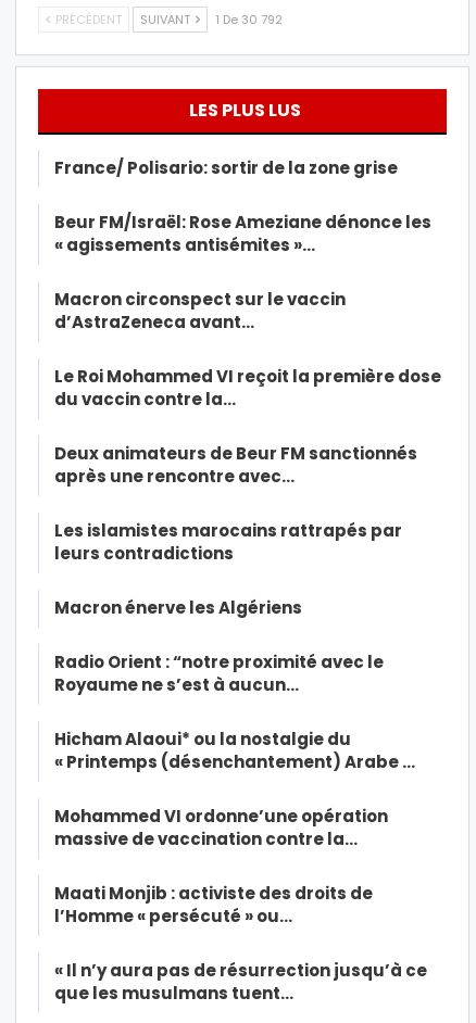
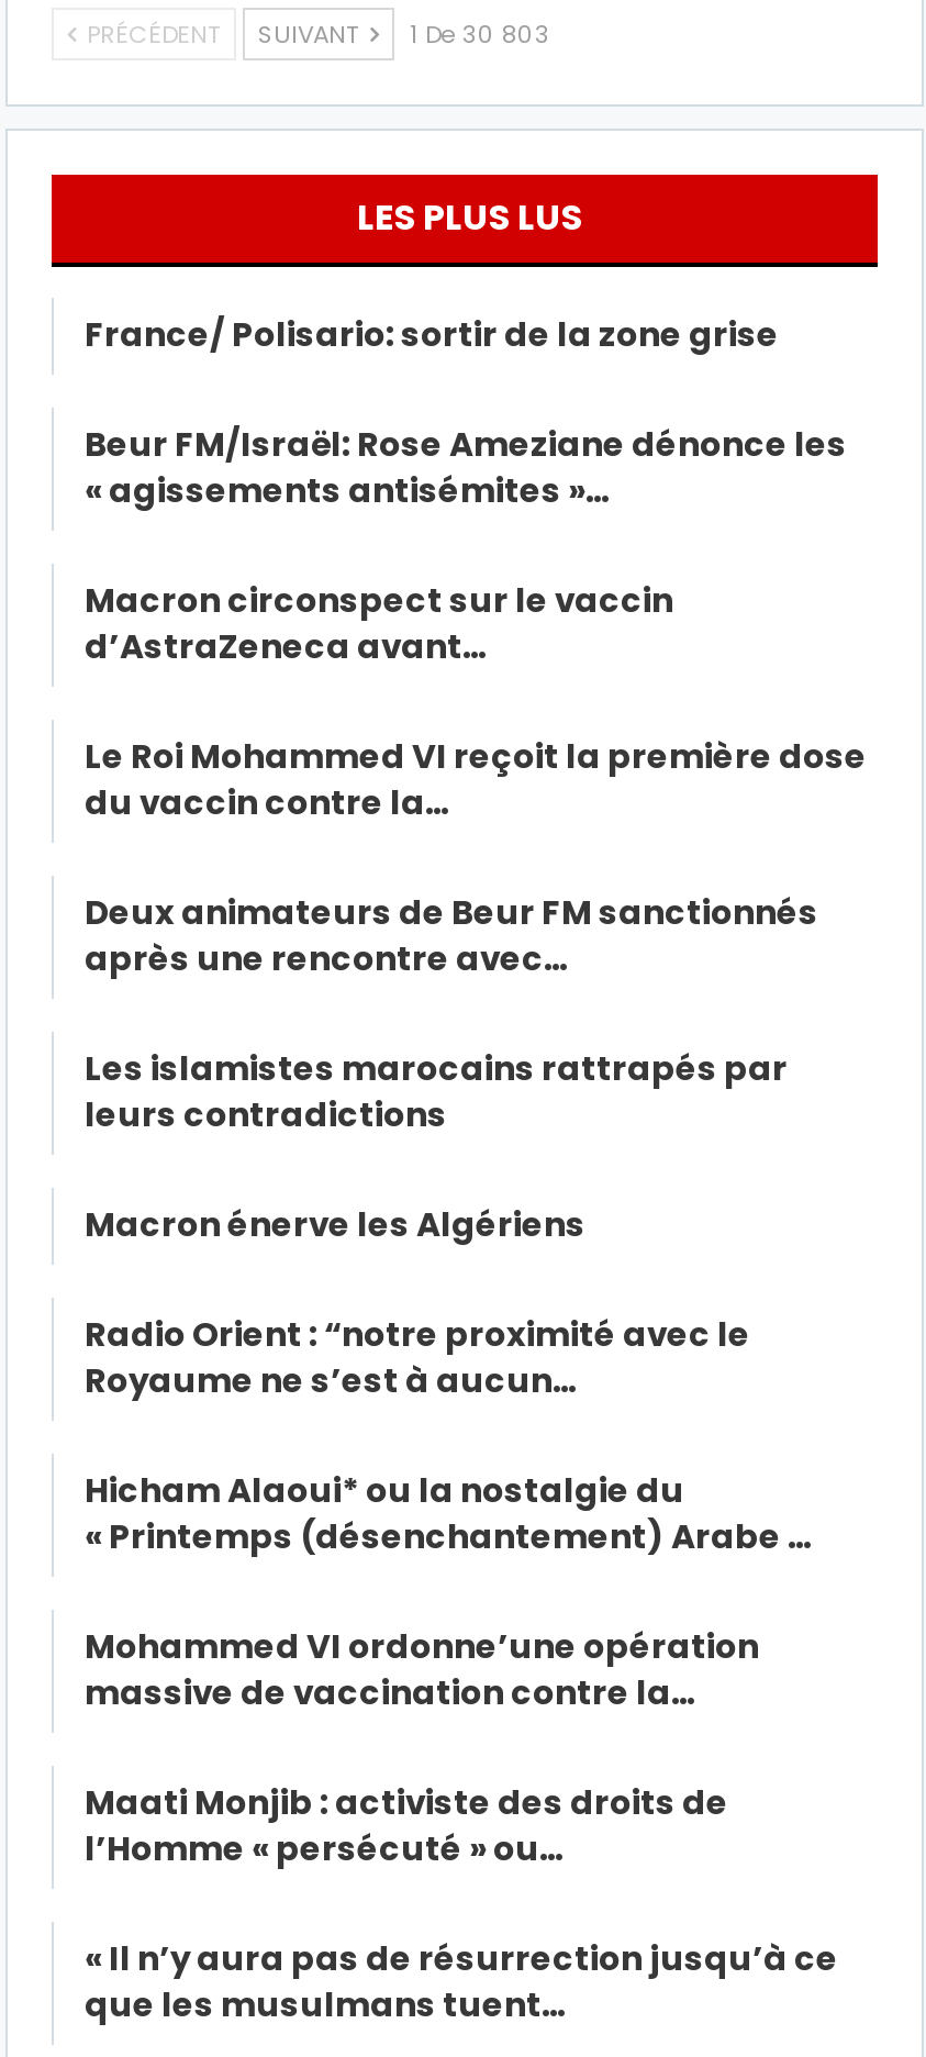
- PRÉCÉDENT SUIVANT 1 De 30 792
+ PRÉCÉDENT SUIVANT 1 De 30 803
